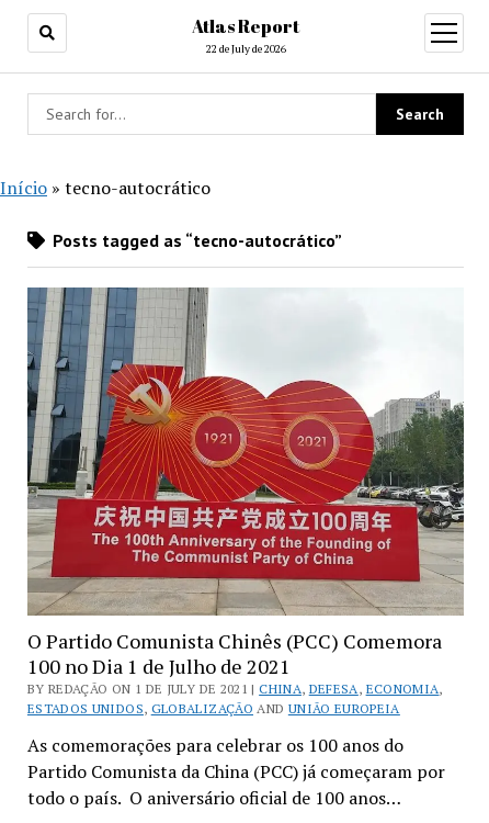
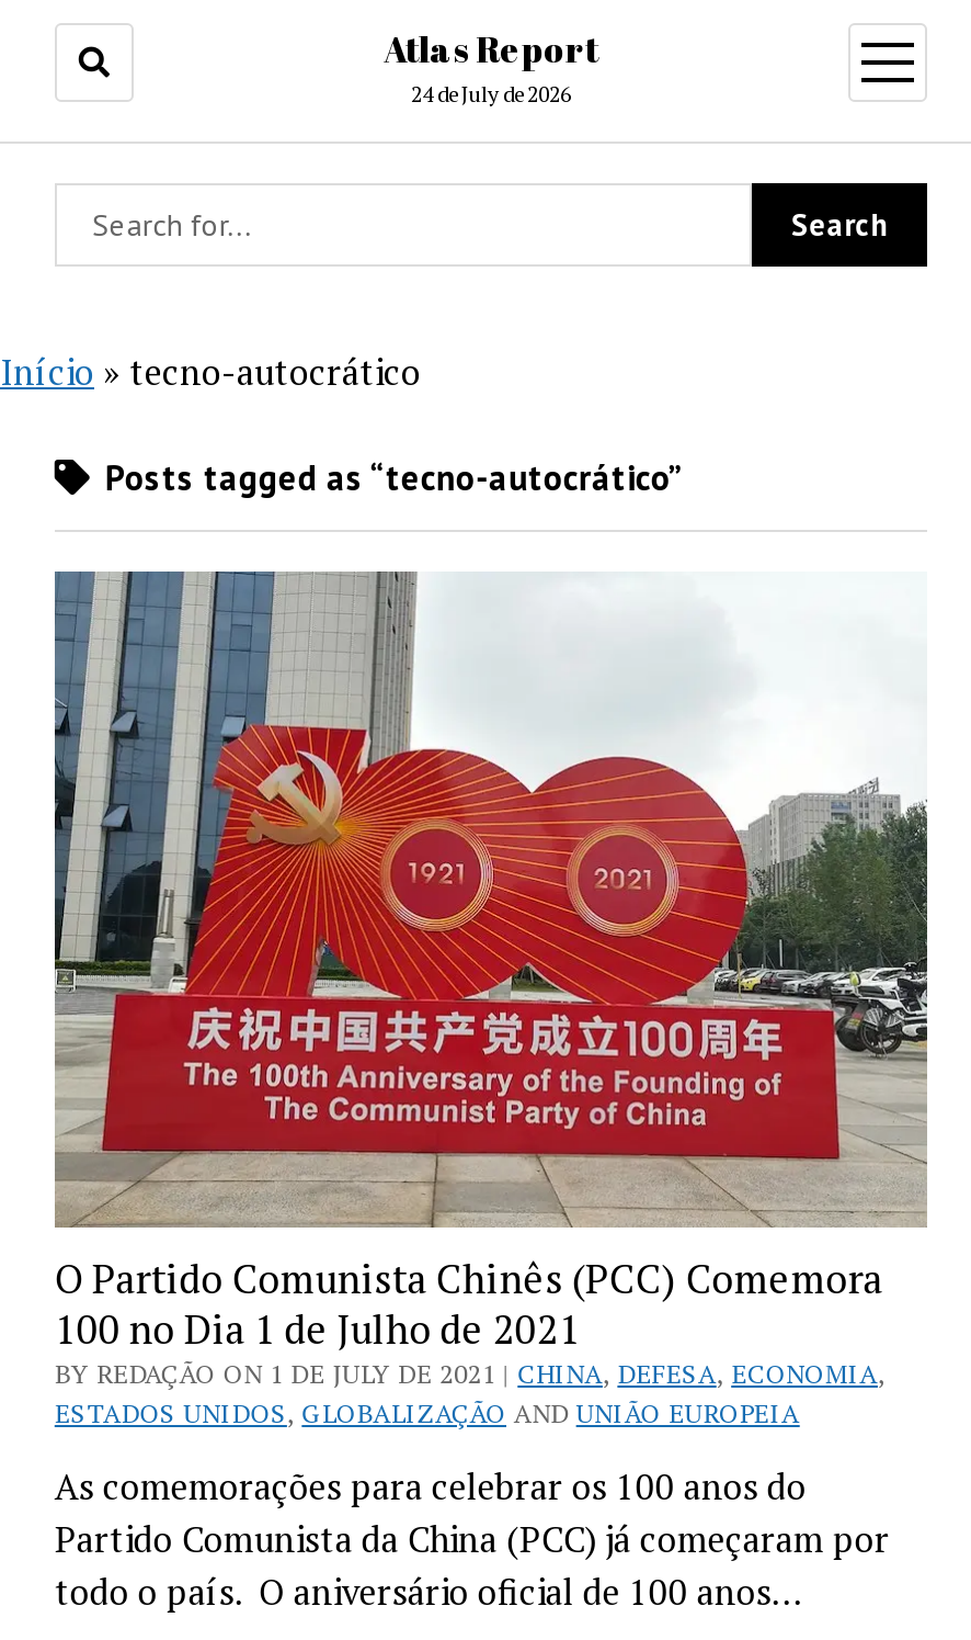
- 22 de July de 2026
+ 24 de July de 2026
